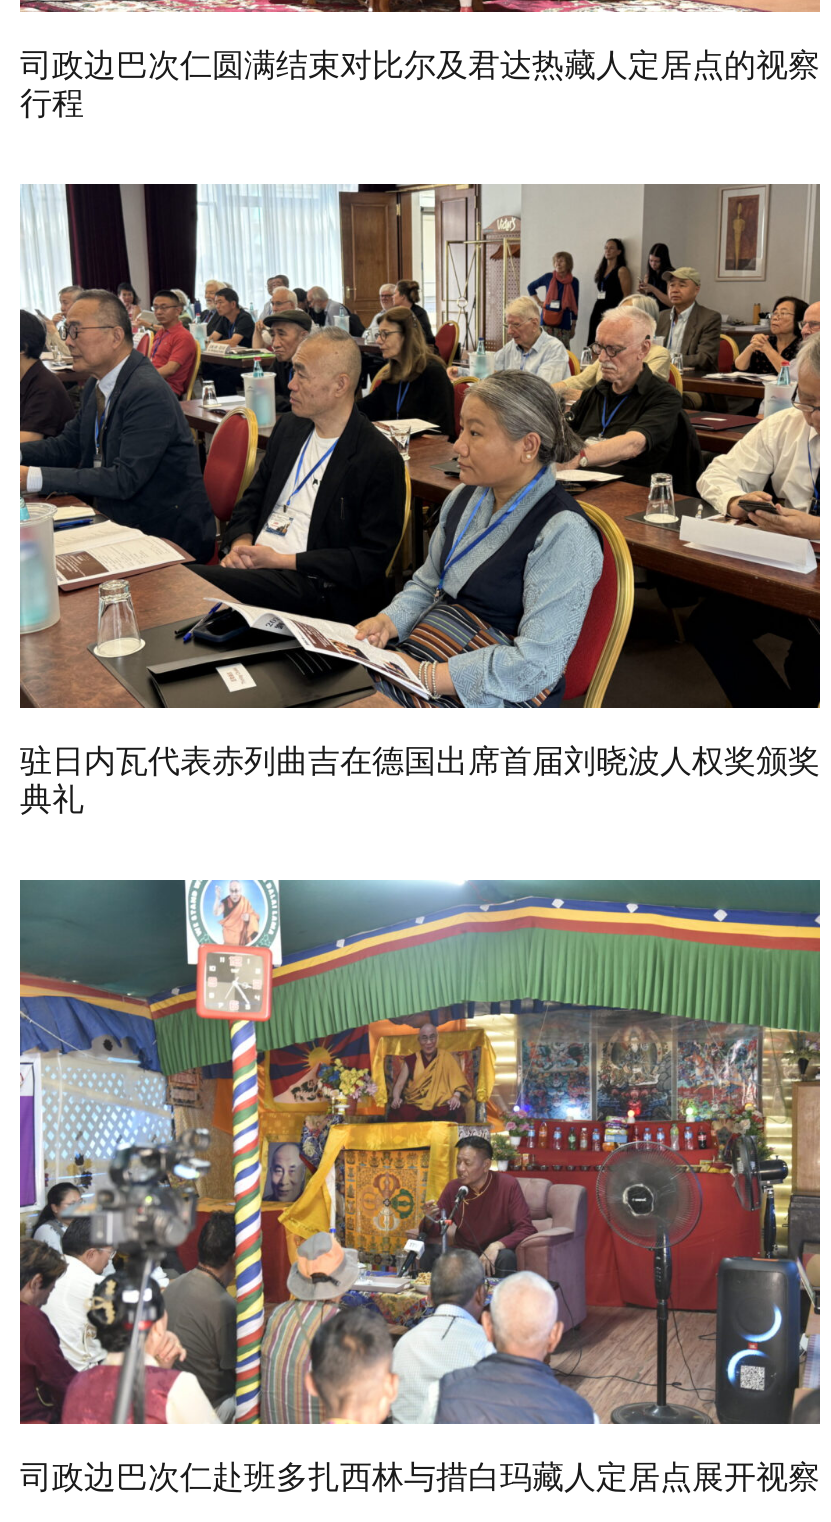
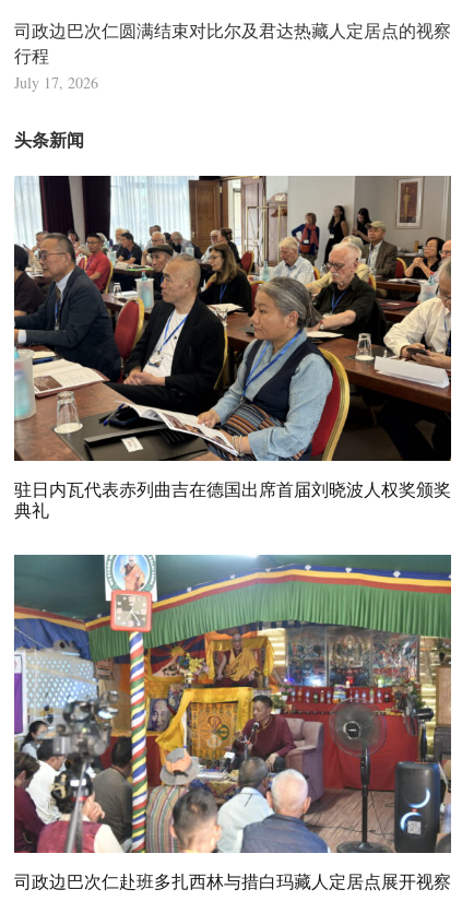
+ July 17, 2026
+ 头条新闻
